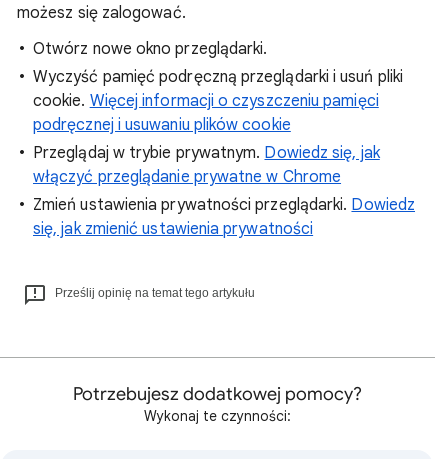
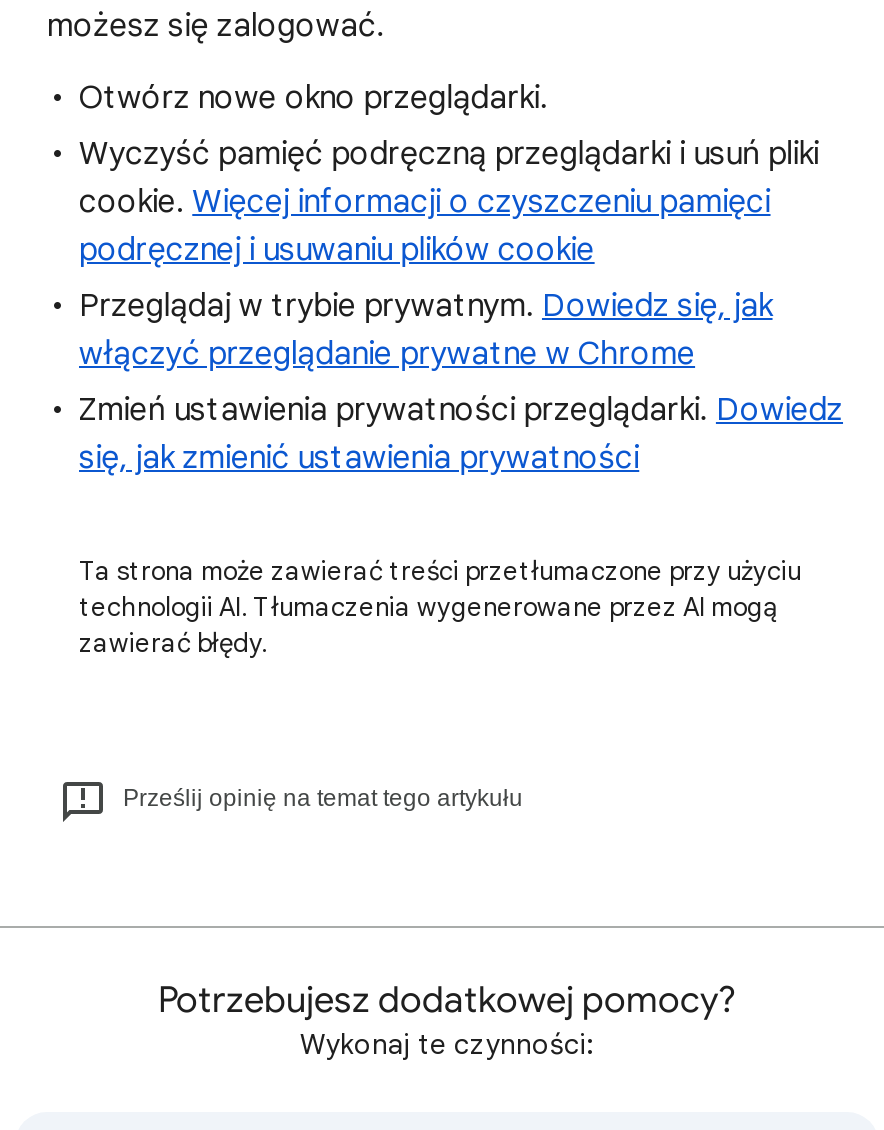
+ Ta strona może zawierać treści przetłumaczone przy użyciu
+ technologii AI. Tłumaczenia wygenerowane przez AI mogą
+ zawierać błędy.
